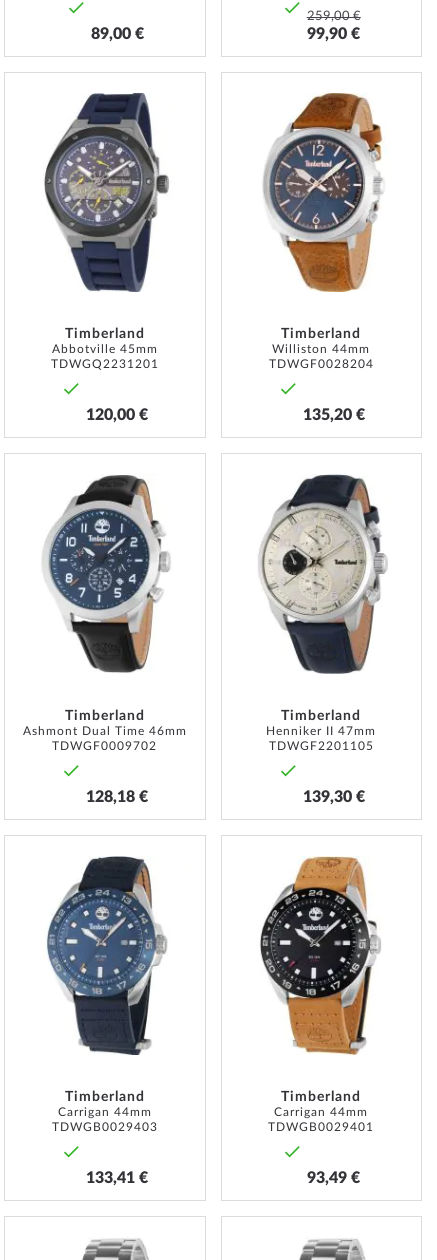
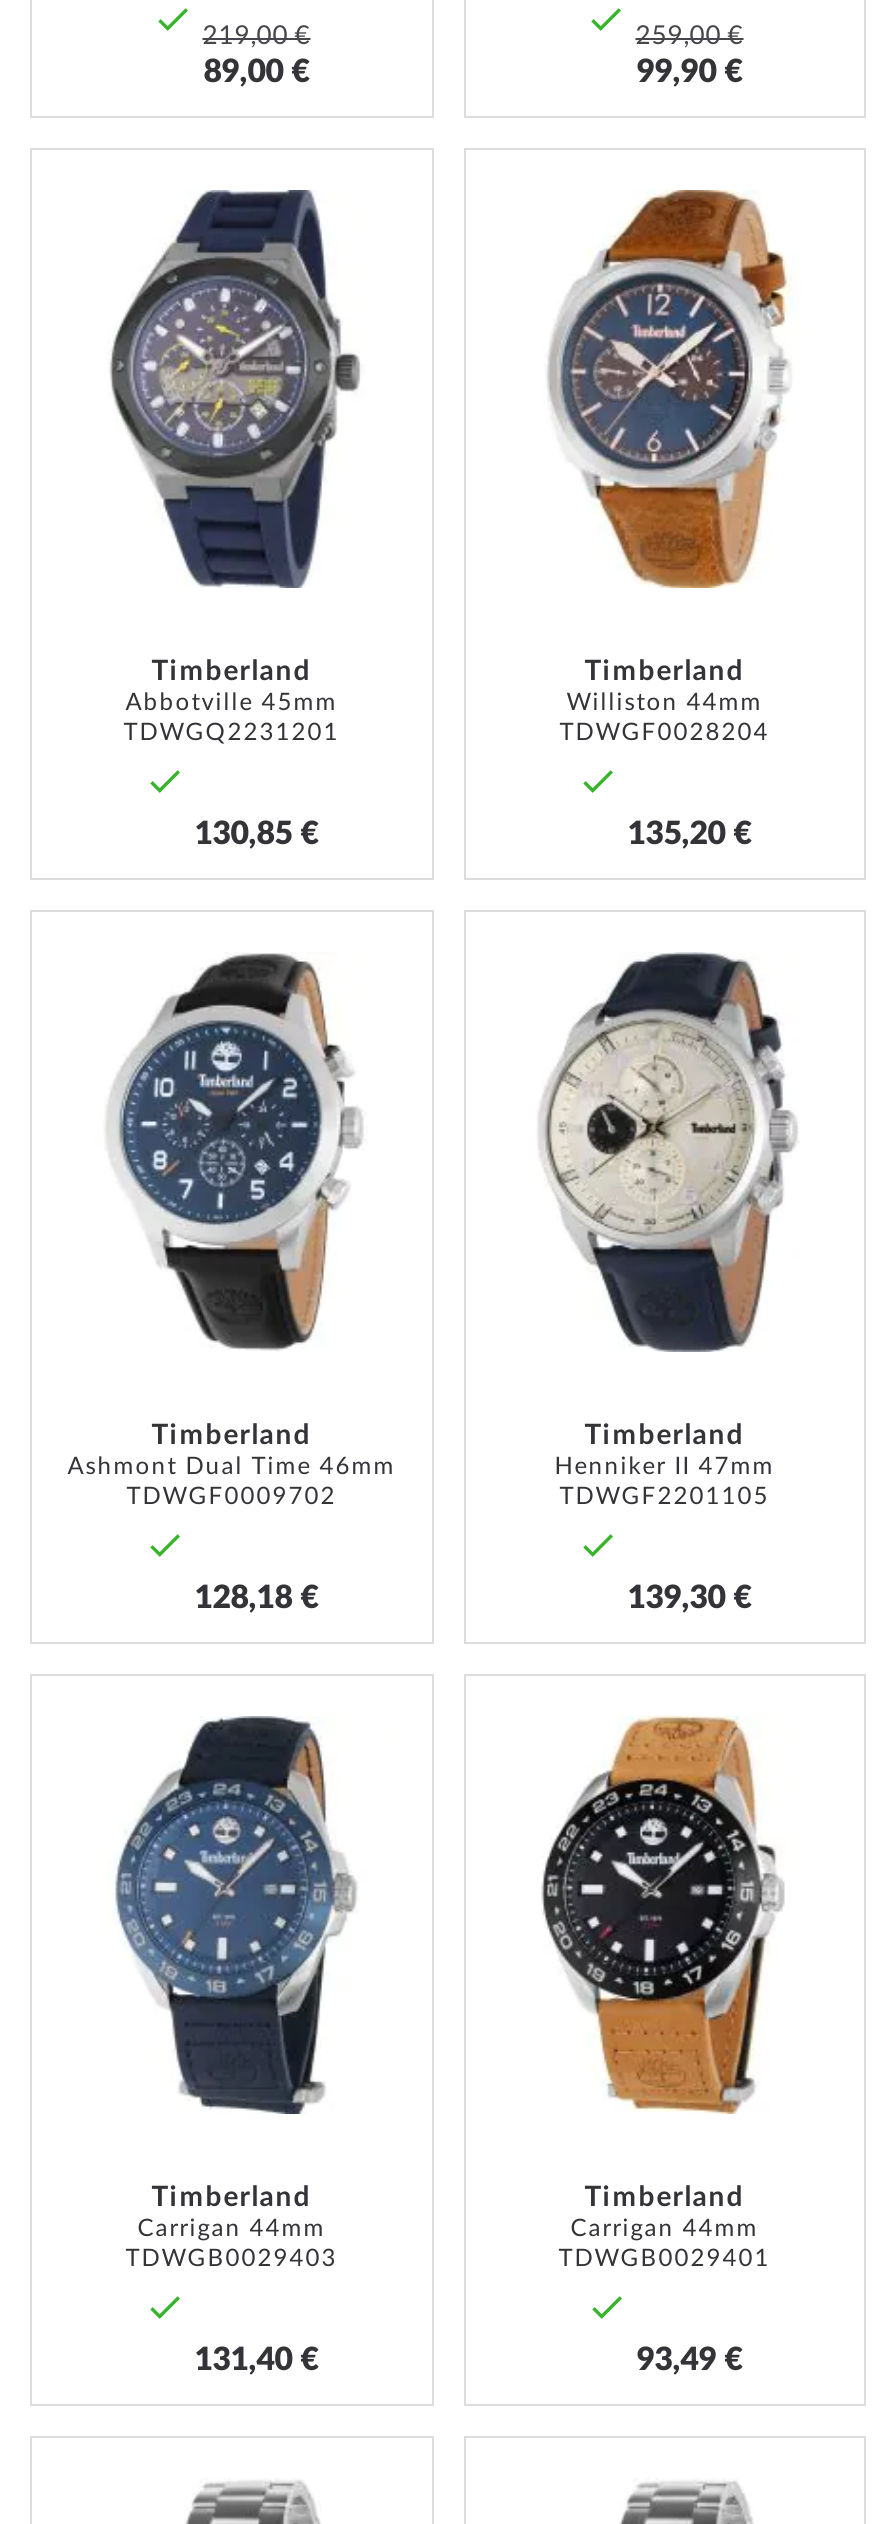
+ 219,00 €

- 120,00 €
+ 130,85 €

- 133,41 €
+ 131,40 €
